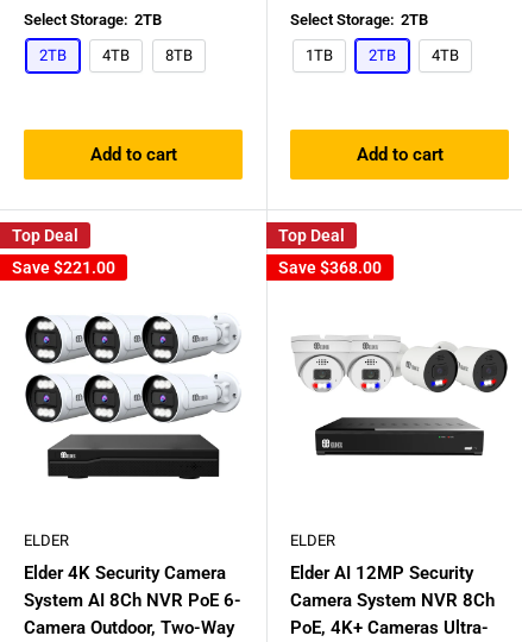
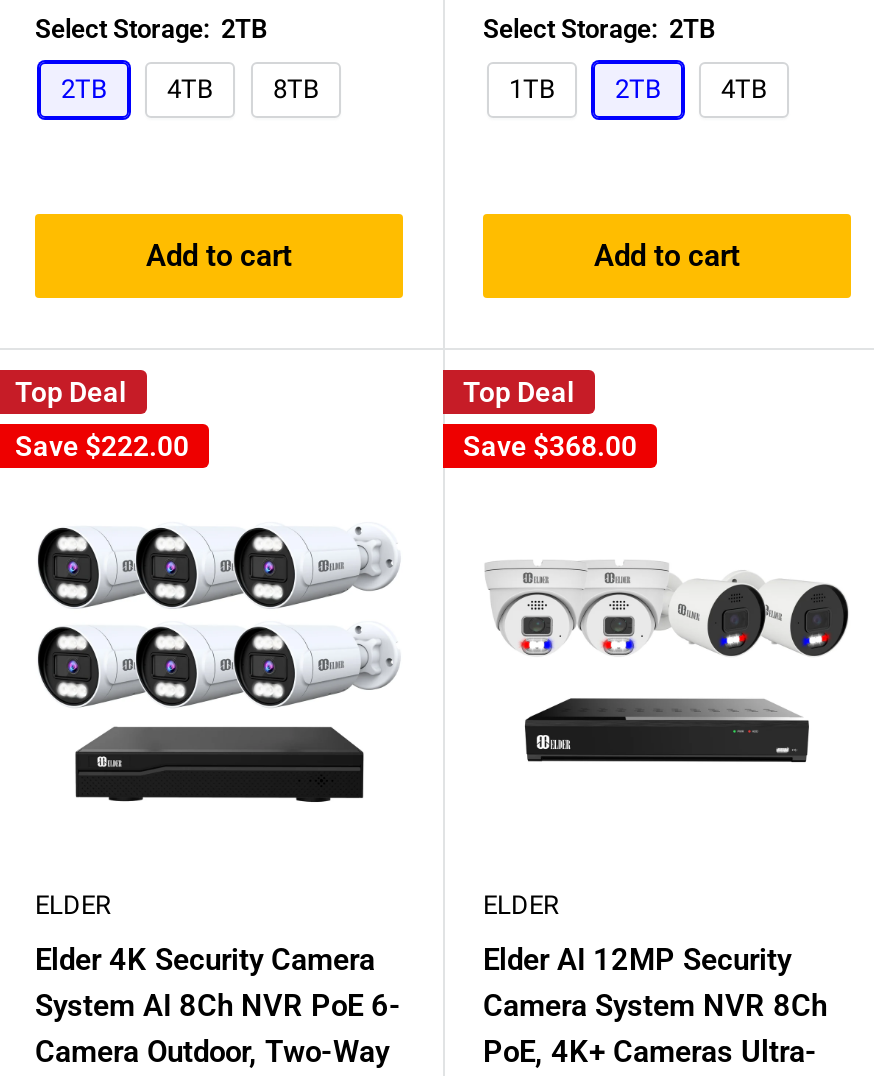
- Save $221.00
+ Save $222.00
